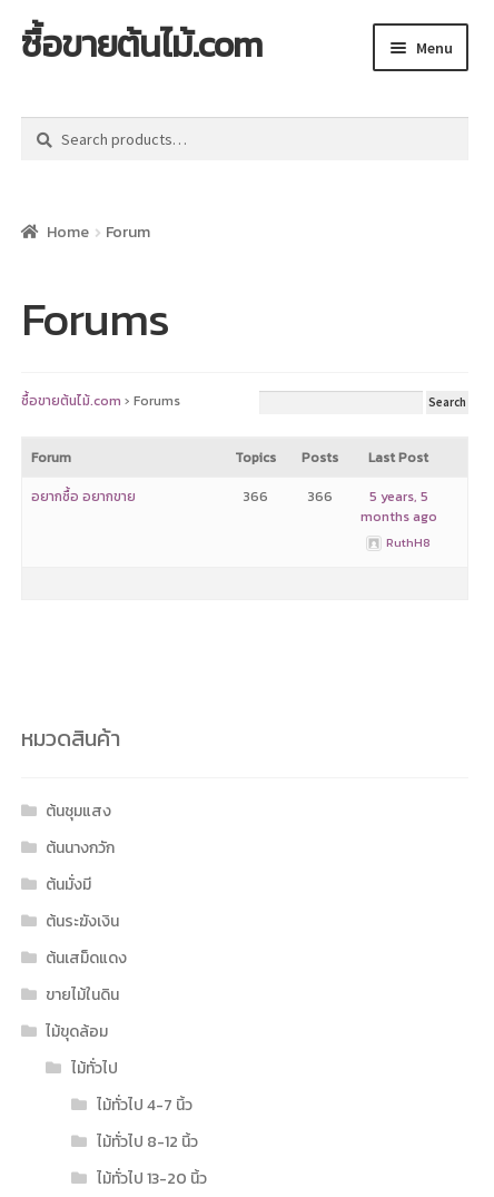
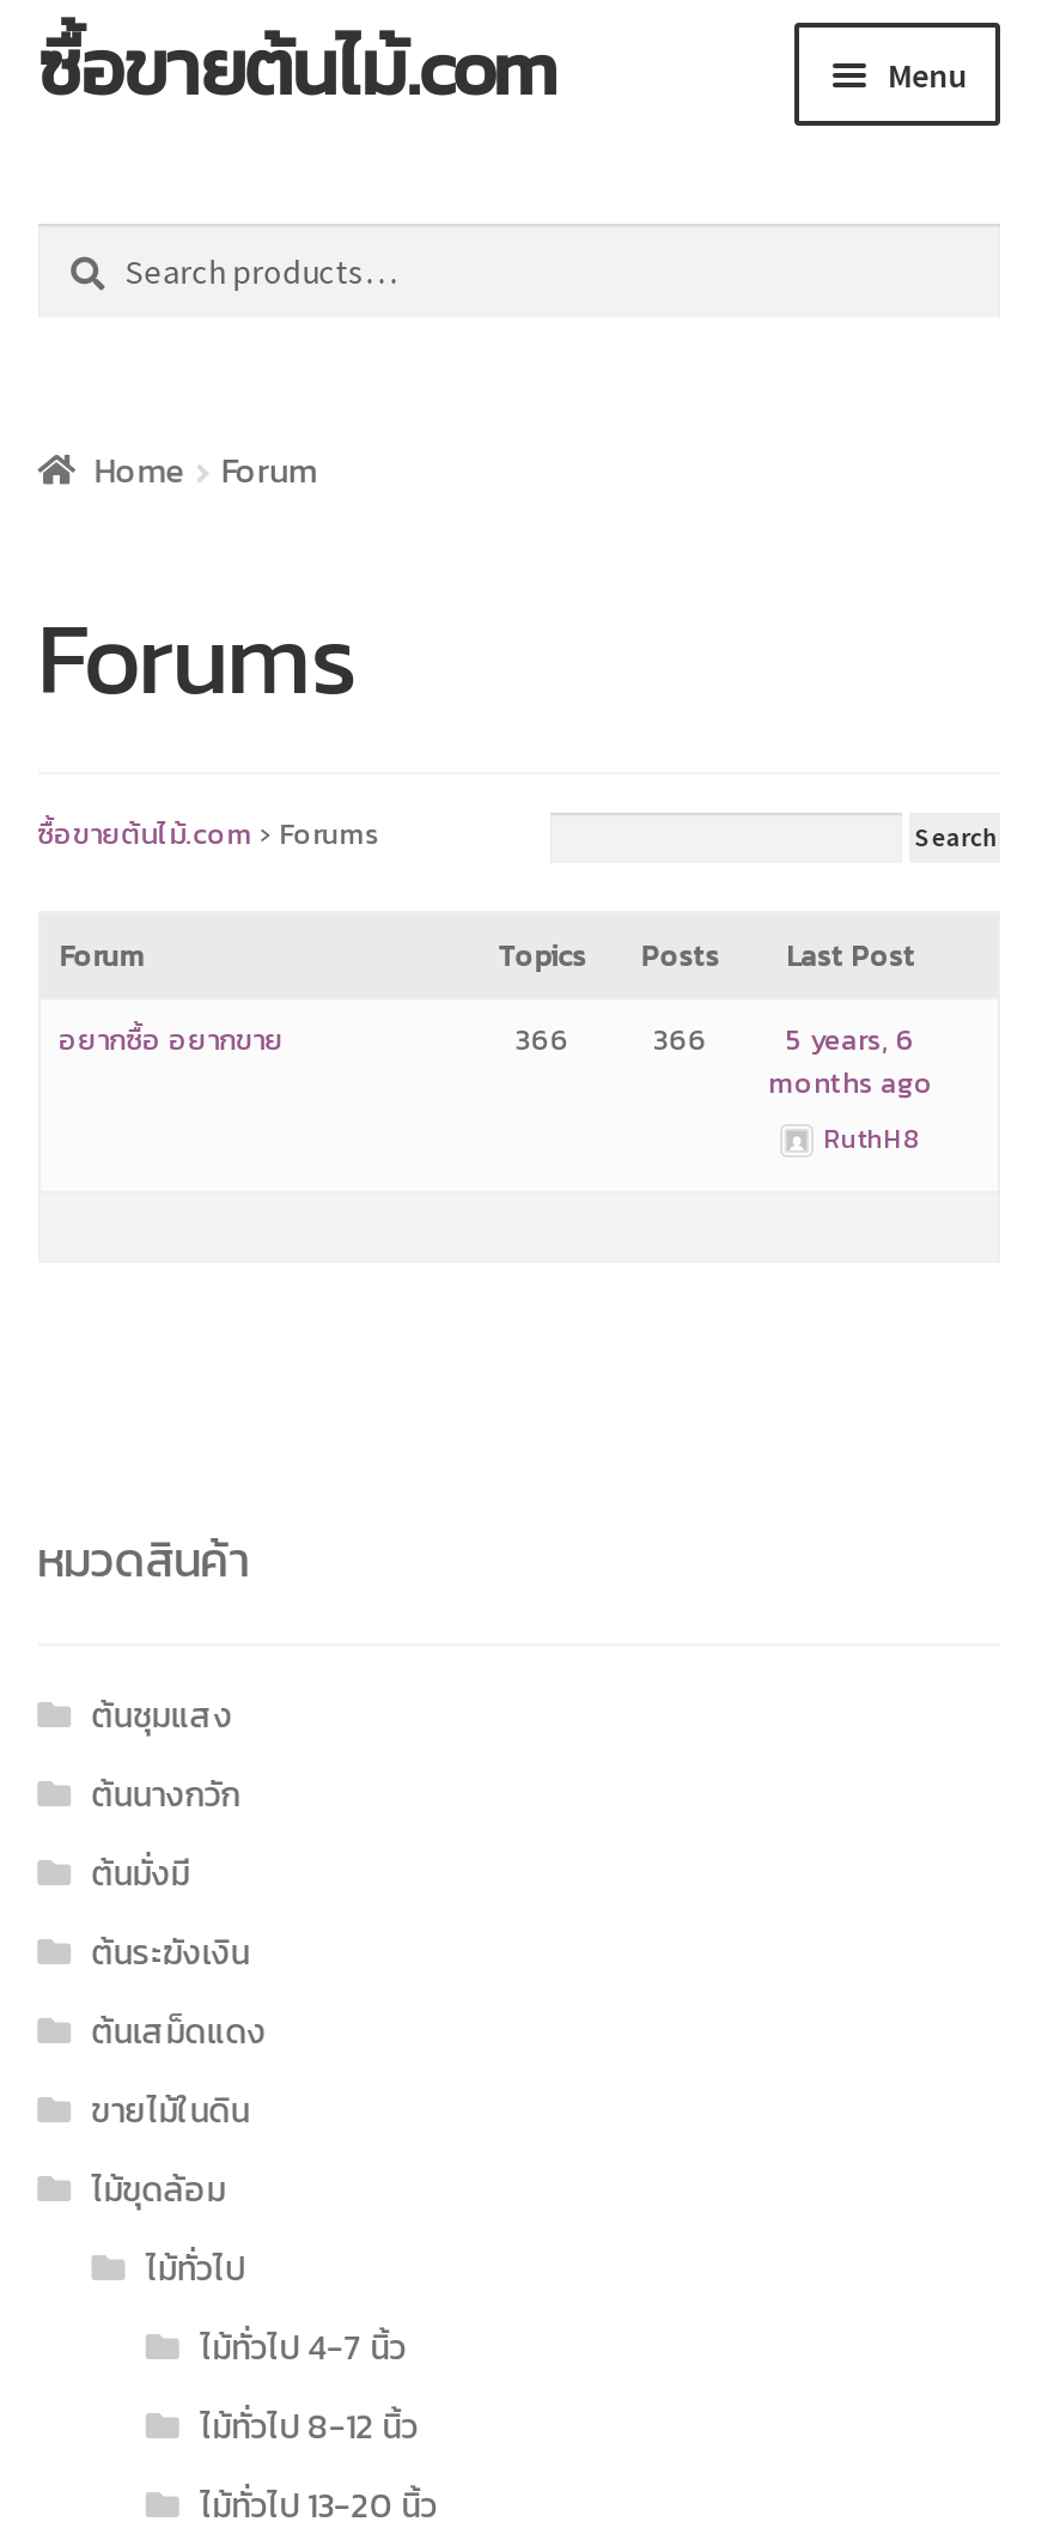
- 366 366 5 years, 5
+ 366 366 5 years, 6
